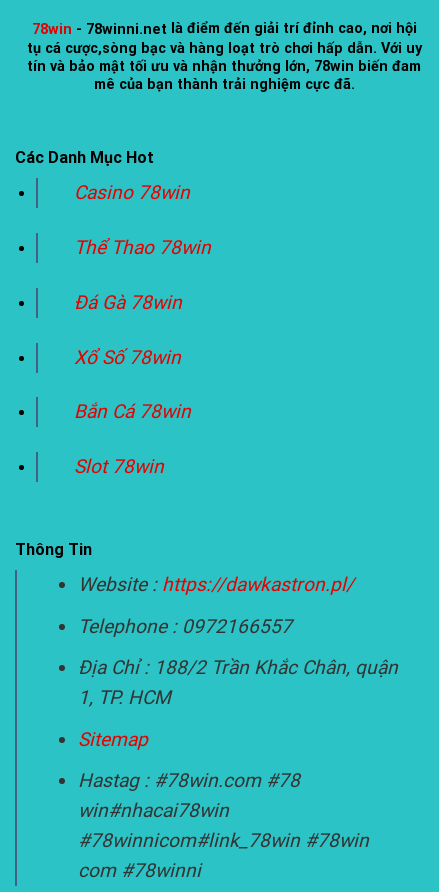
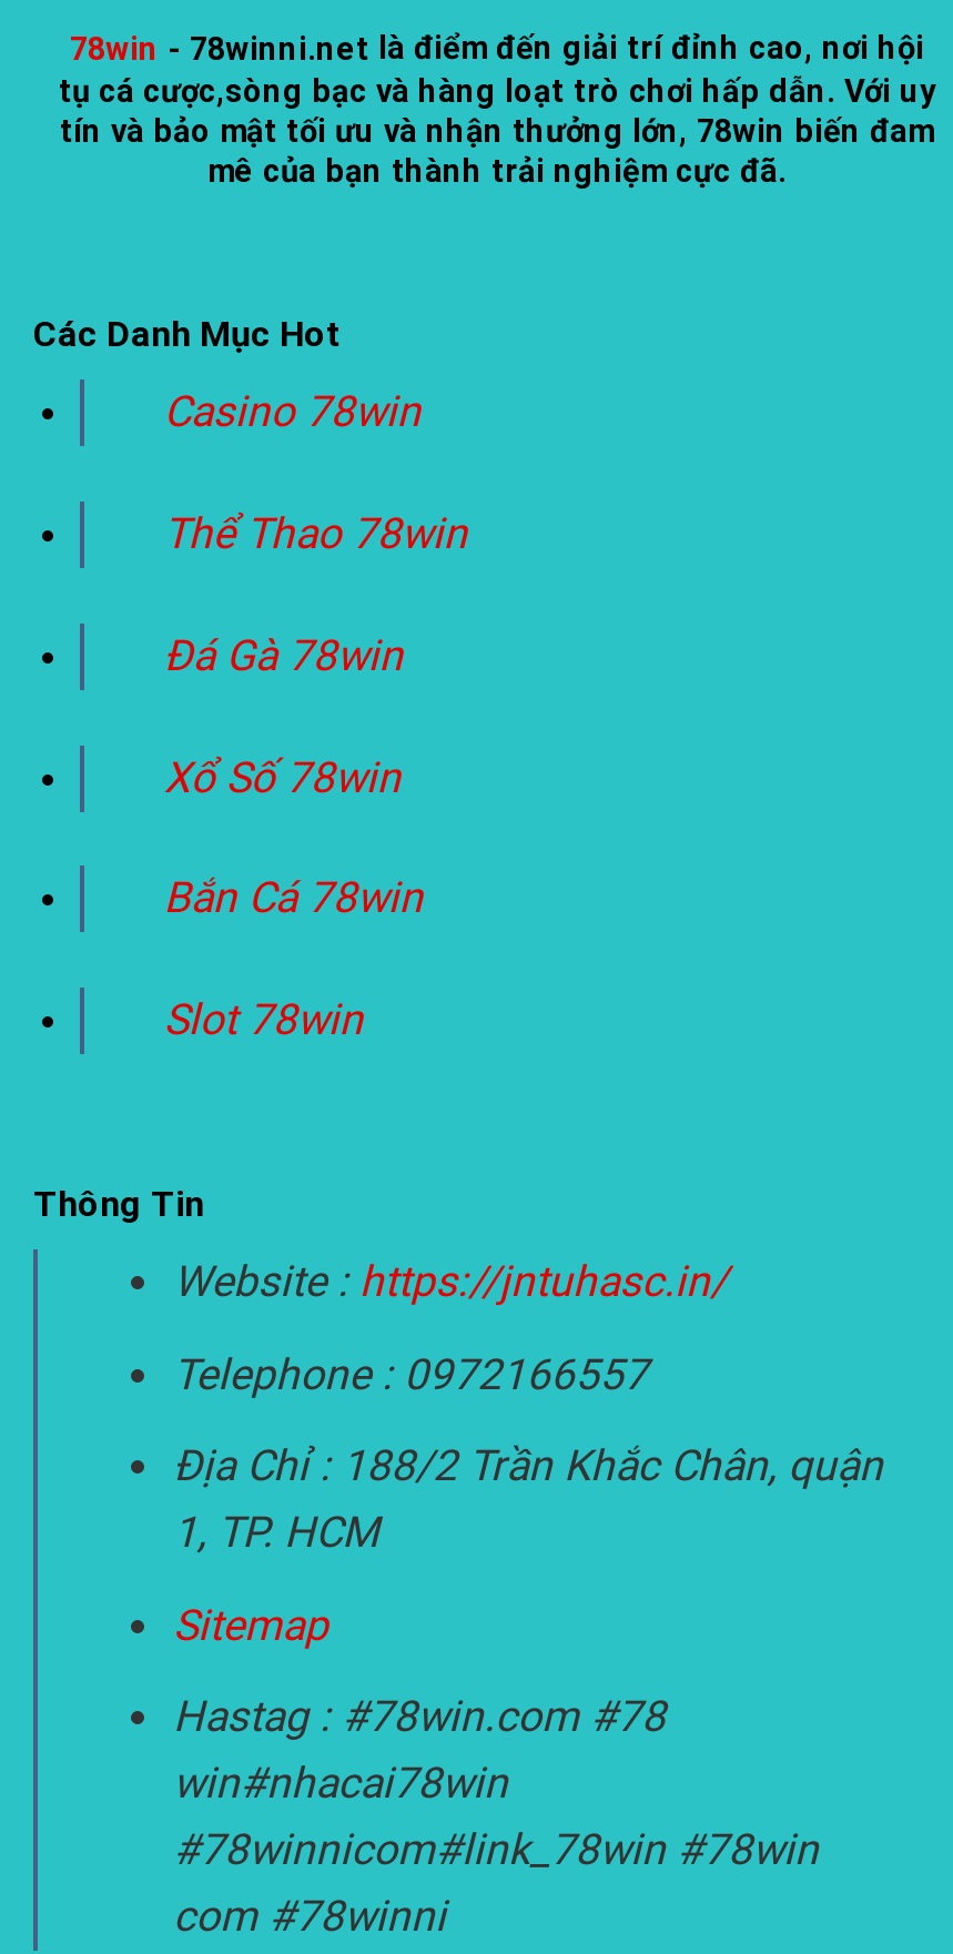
- Website : https://dawkastron.pl/
+ Website : https://jntuhasc.in/
